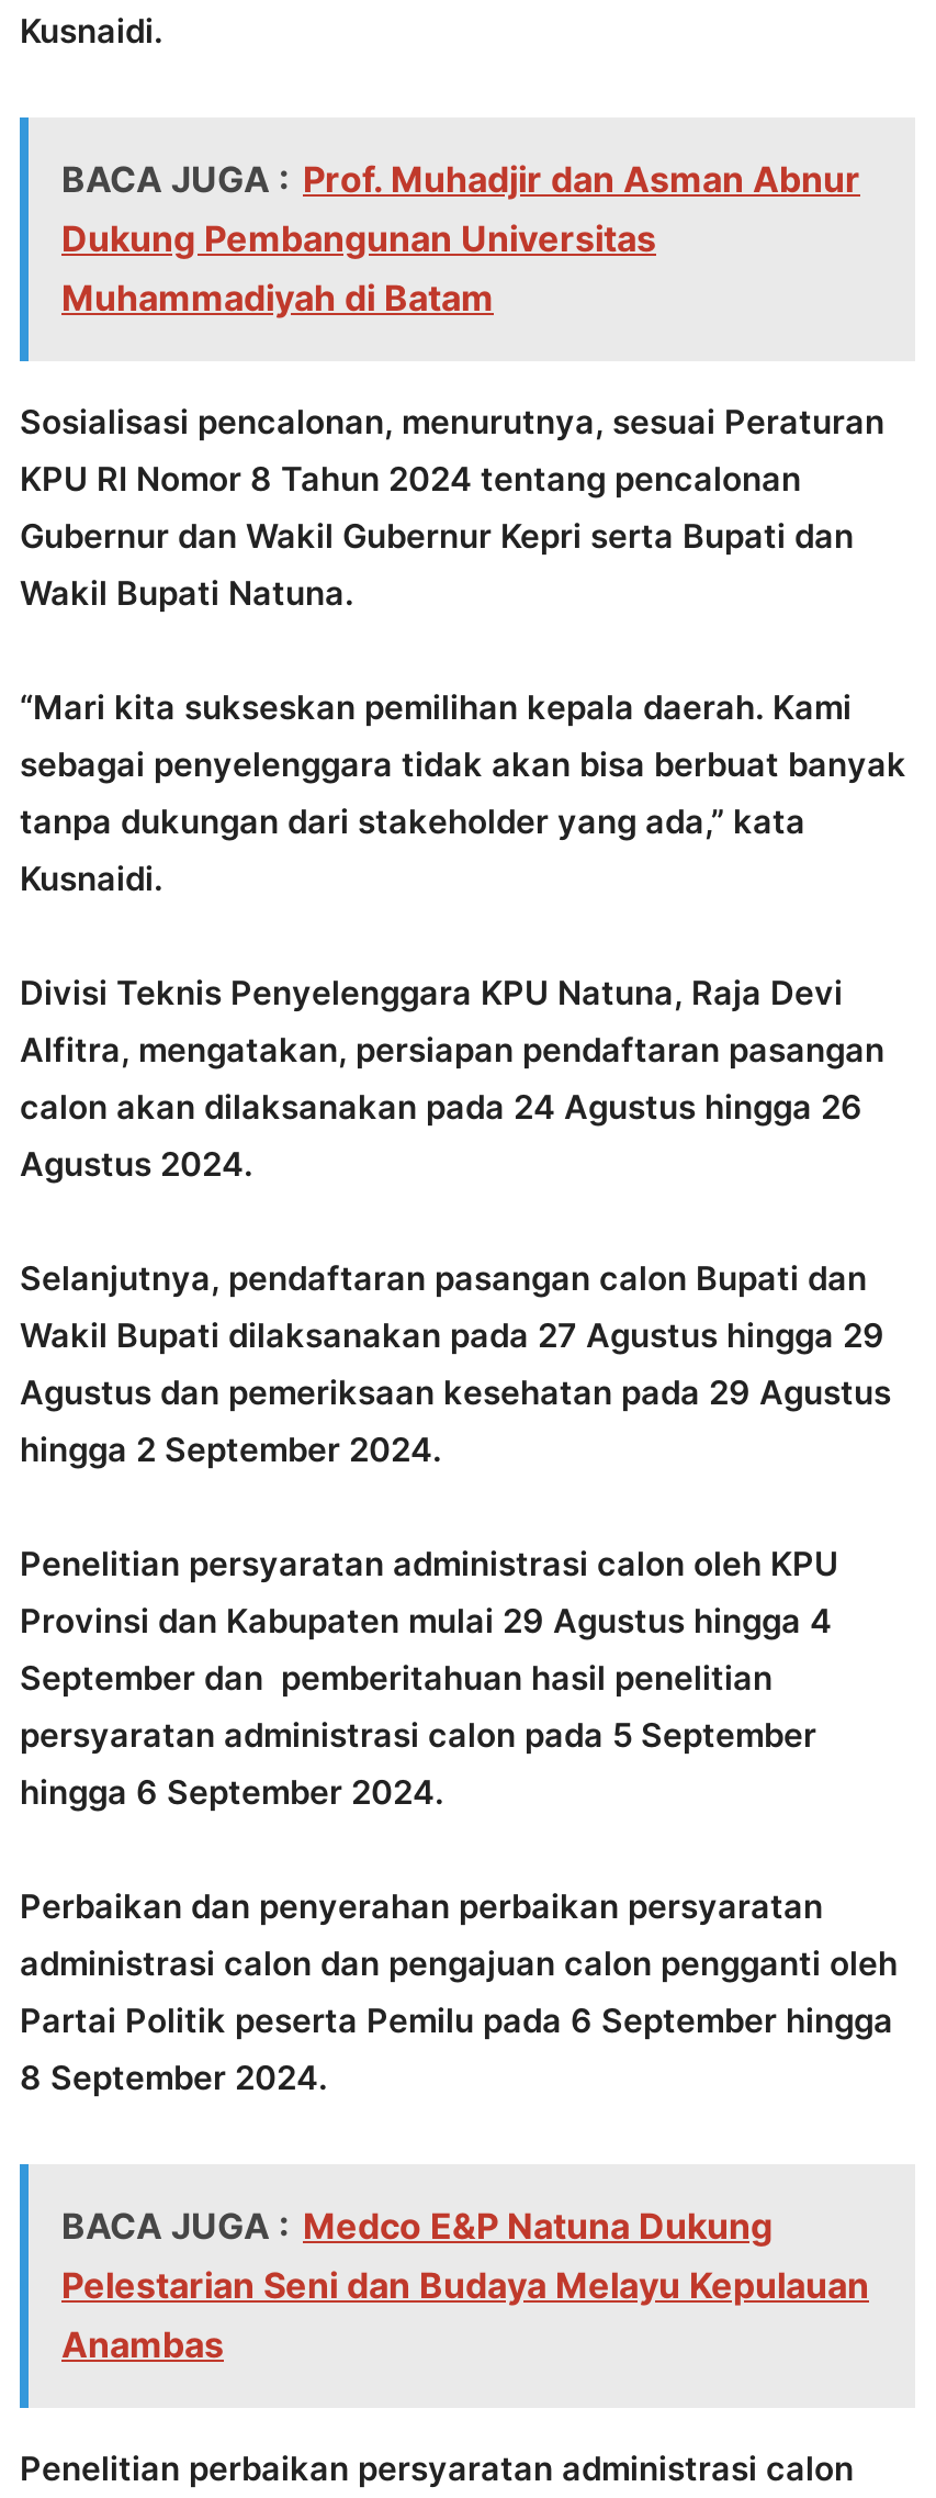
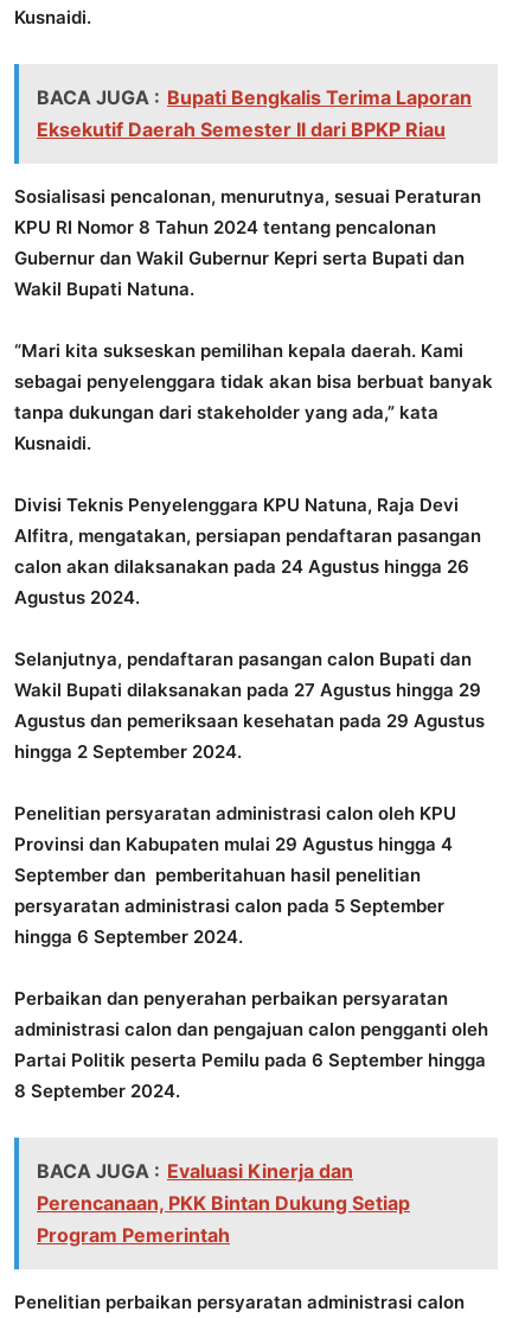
- BACA JUGA : Prof. Muhadjir dan Asman Abnur
- Dukung Pembangunan Universitas
- Muhammadiyah di Batam
+ BACA JUGA : Bupati Bengkalis Terima Laporan
+ Eksekutif Daerah Semester II dari BPKP Riau

- BACA JUGA : Medco E&P Natuna Dukung
- Pelestarian Seni dan Budaya Melayu Kepulauan
- Anambas
+ BACA JUGA : Evaluasi Kinerja dan
+ Perencanaan, PKK Bintan Dukung Setiap
+ Program Pemerintah
